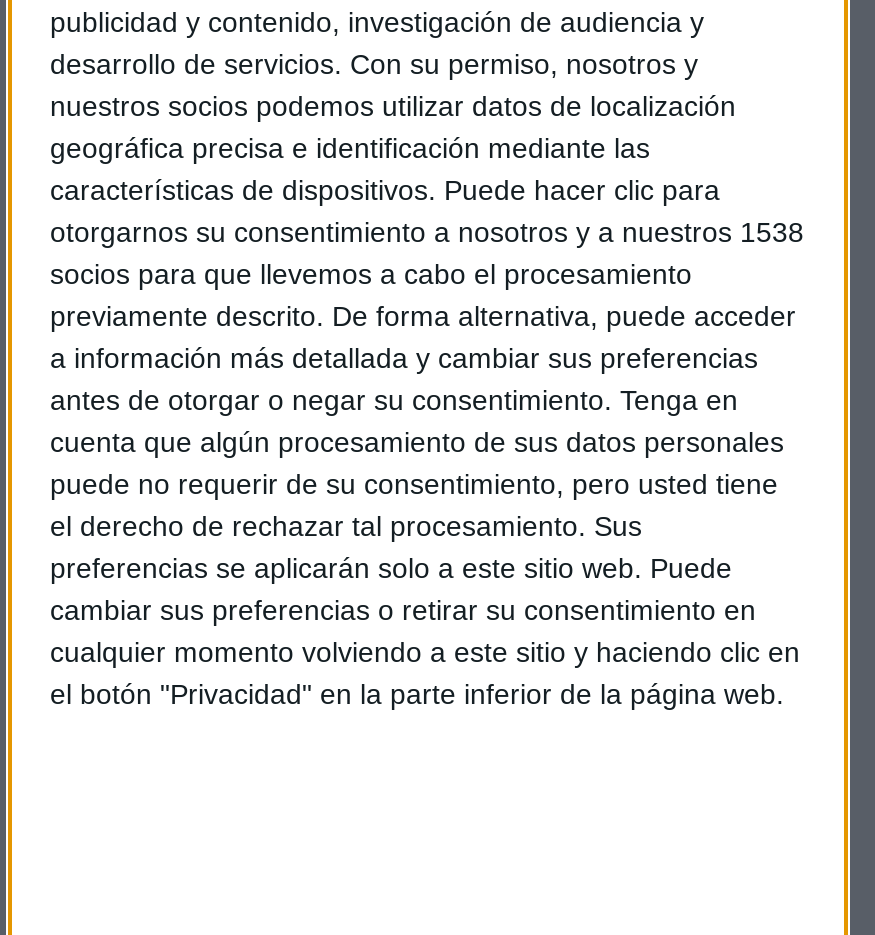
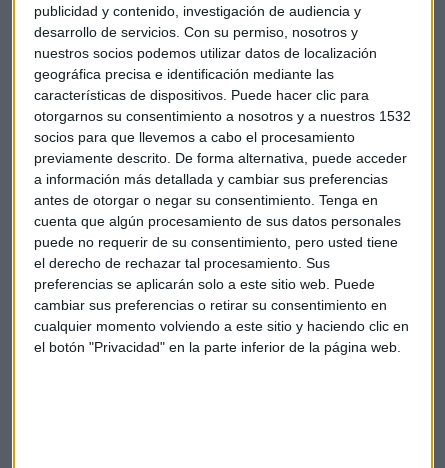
- otorgarnos su consentimiento a nosotros y a nuestros 1538
+ otorgarnos su consentimiento a nosotros y a nuestros 1532
